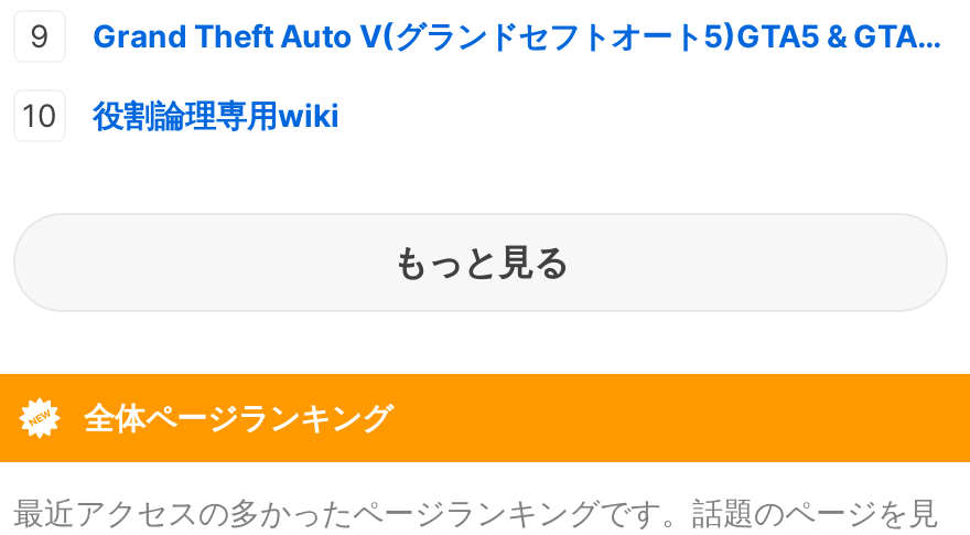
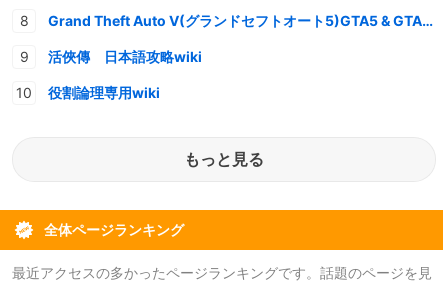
+ 活俠傳 日本語攻略wiki
